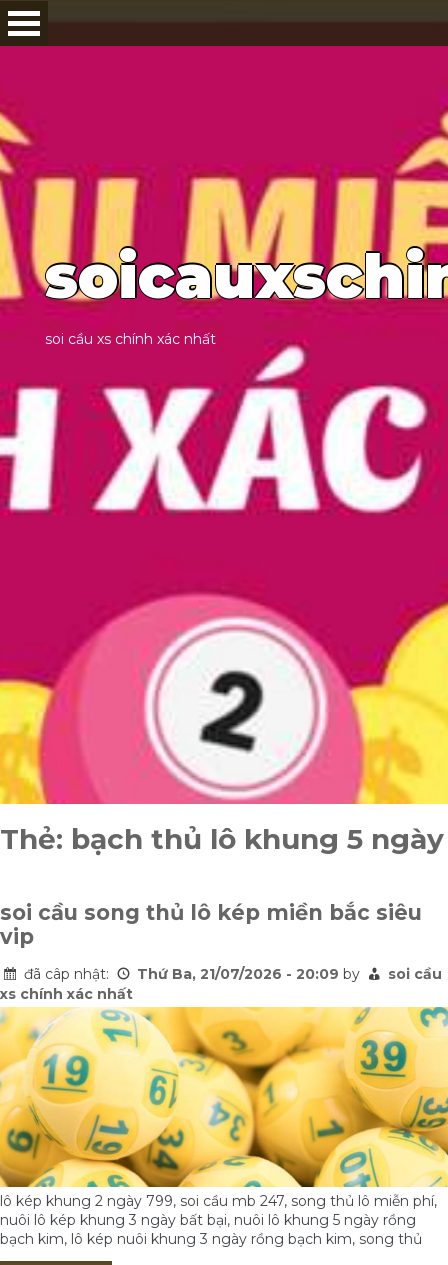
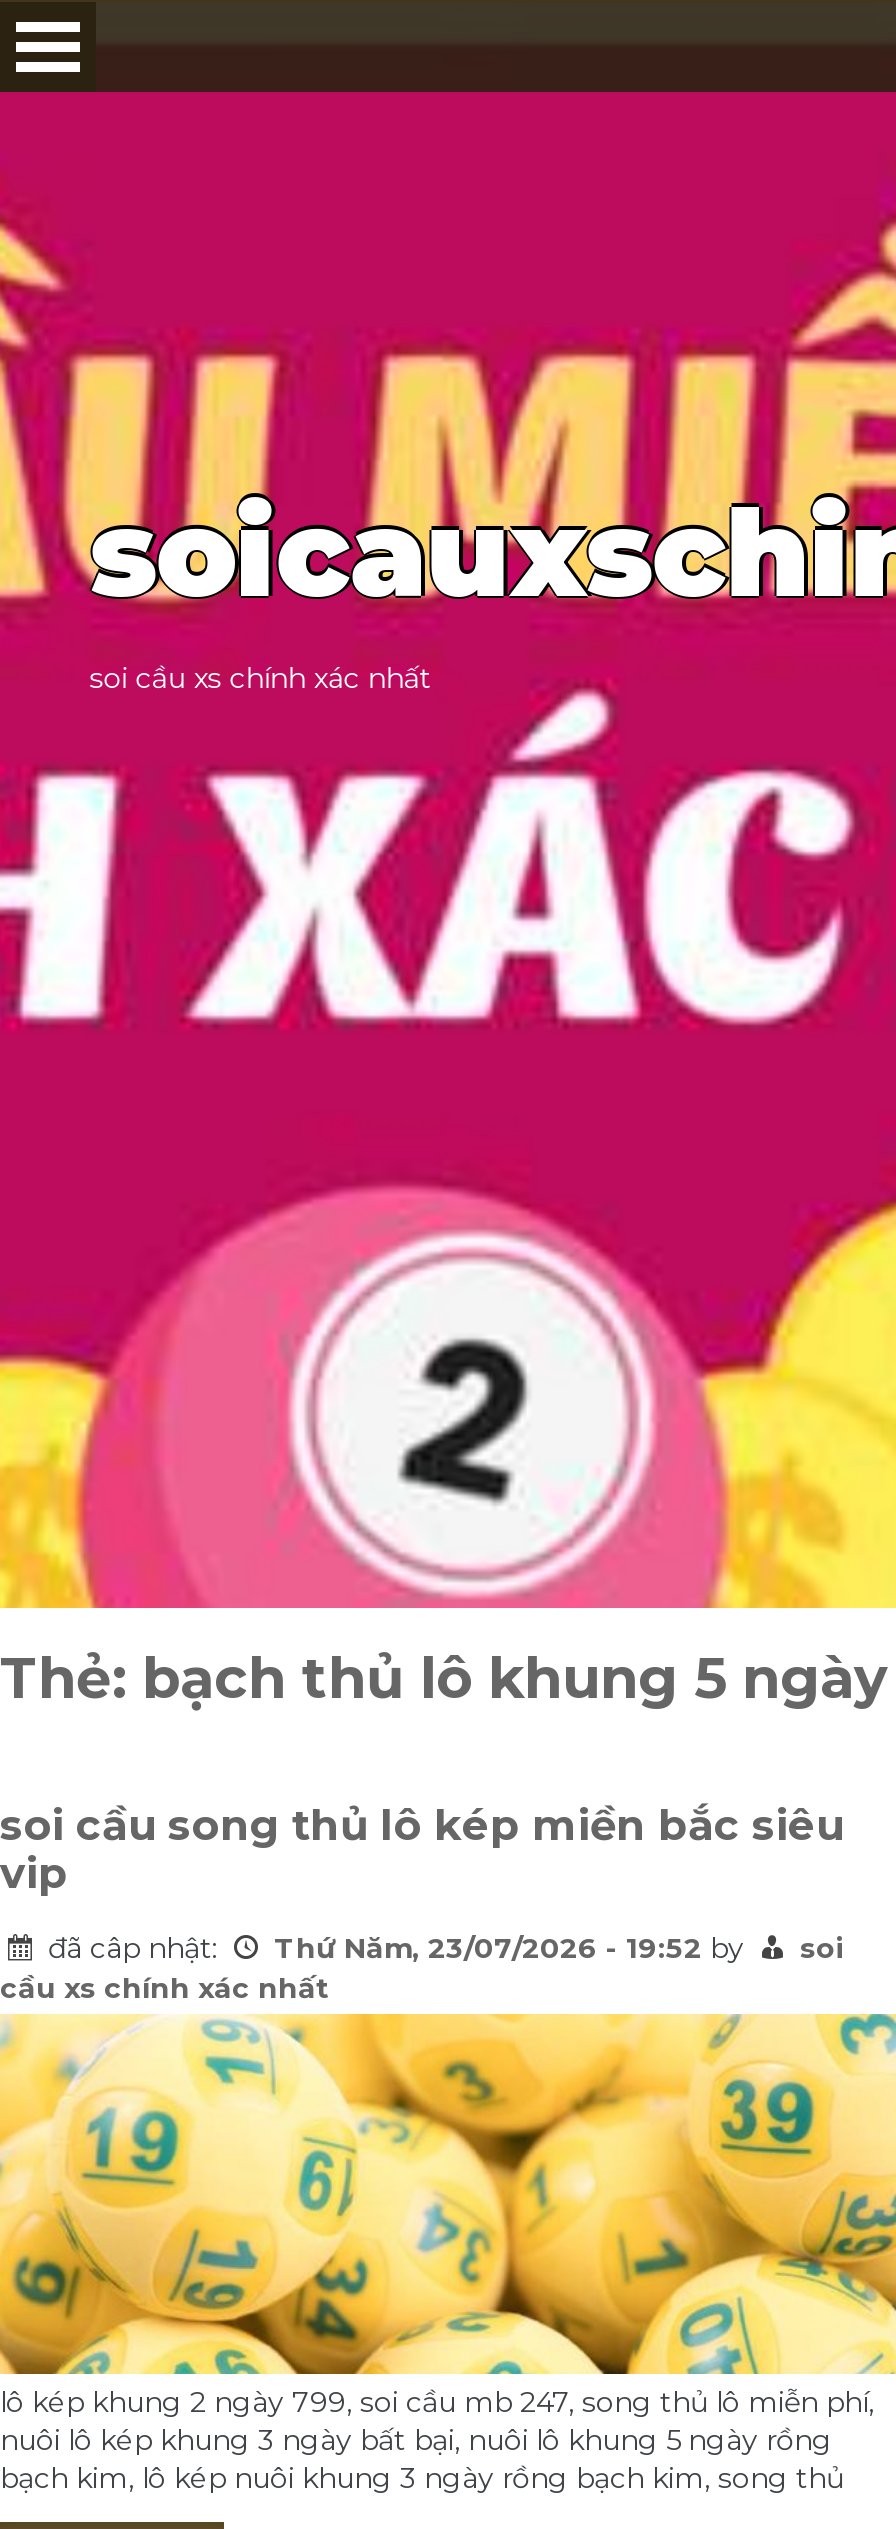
- Thứ Ba, 21/07/2026 - 20:09 by
- soi cầu
- xs chính xác nhất
+ Thứ Năm, 23/07/2026 - 19:52 by
+ soi
+ cầu xs chính xác nhất
